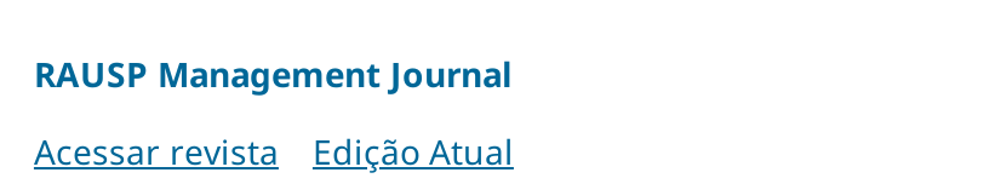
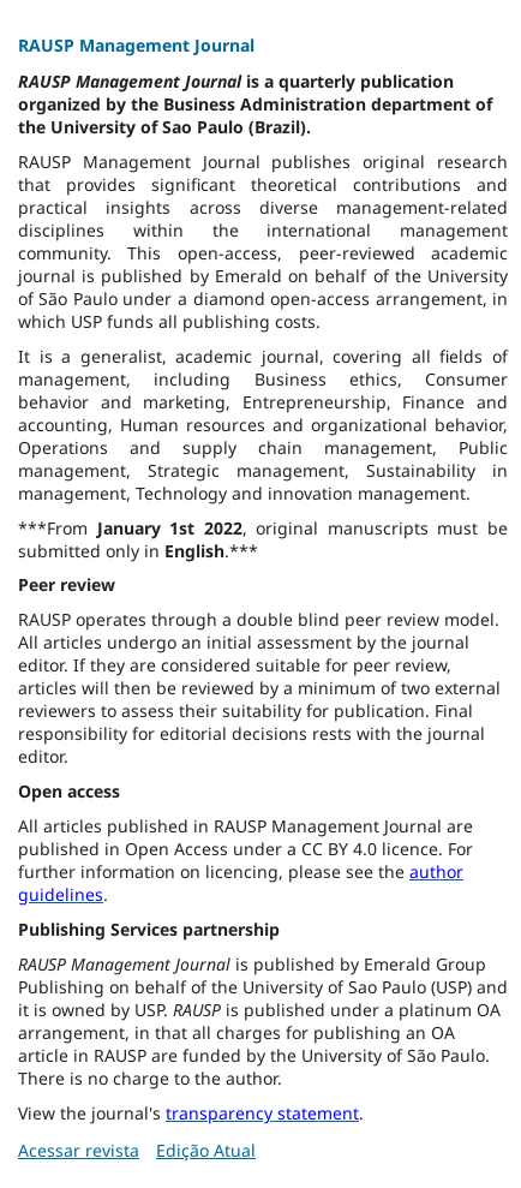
+ RAUSP Management Journal is a quarterly publication
+ organized by the Business Administration department of
+ the University of Sao Paulo (Brazil).
+ RAUSP Management Journal publishes original research
+ that provides significant theoretical contributions and
+ practical insights across diverse management-related
+ disciplines within the international management
+ community. This open-access, peer-reviewed academic
+ journal is published by Emerald on behalf of the University
+ of São Paulo under a diamond open-access arrangement, in
+ which USP funds all publishing costs.
+ It is a generalist, academic journal, covering all fields of
+ management, including Business ethics, Consumer
+ behavior and marketing, Entrepreneurship, Finance and
+ accounting, Human resources and organizational behavior,
+ Operations and supply chain management, Public
+ management, Strategic management, Sustainability in
+ management, Technology and innovation management.
+ ***From January 1st 2022, original manuscripts must be
+ submitted only in English.***
+ Peer review
+ RAUSP operates through a double blind peer review model.
+ All articles undergo an initial assessment by the journal
+ editor. If they are considered suitable for peer review,
+ articles will then be reviewed by a minimum of two external
+ reviewers to assess their suitability for publication. Final
+ responsibility for editorial decisions rests with the journal
+ editor.
+ Open access
+ All articles published in RAUSP Management Journal are
+ published in Open Access under a CC BY 4.0 licence. For
+ further information on licencing, please see the author
+ guidelines.
+ Publishing Services partnership
+ RAUSP Management Journal is published by Emerald Group
+ Publishing on behalf of the University of Sao Paulo (USP) and
+ it is owned by USP. RAUSP is published under a platinum OA
+ arrangement, in that all charges for publishing an OA
+ article in RAUSP are funded by the University of São Paulo.
+ There is no charge to the author.
+ View the journal's transparency statement.
